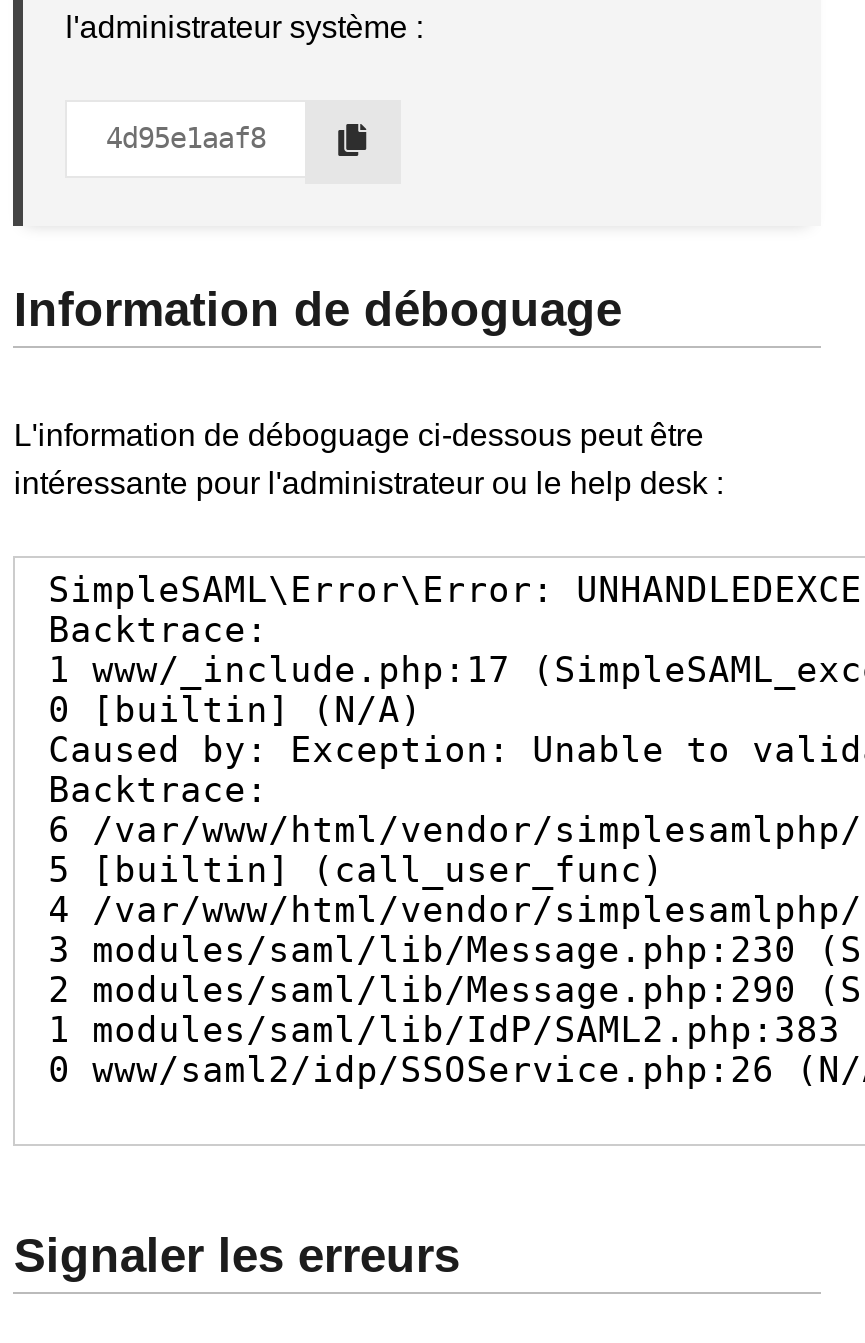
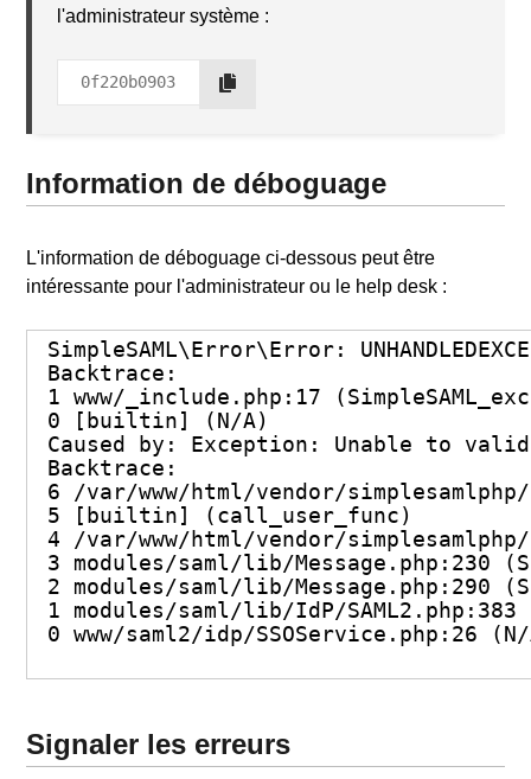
- 4d95e1aaf8
+ 0f220b0903
